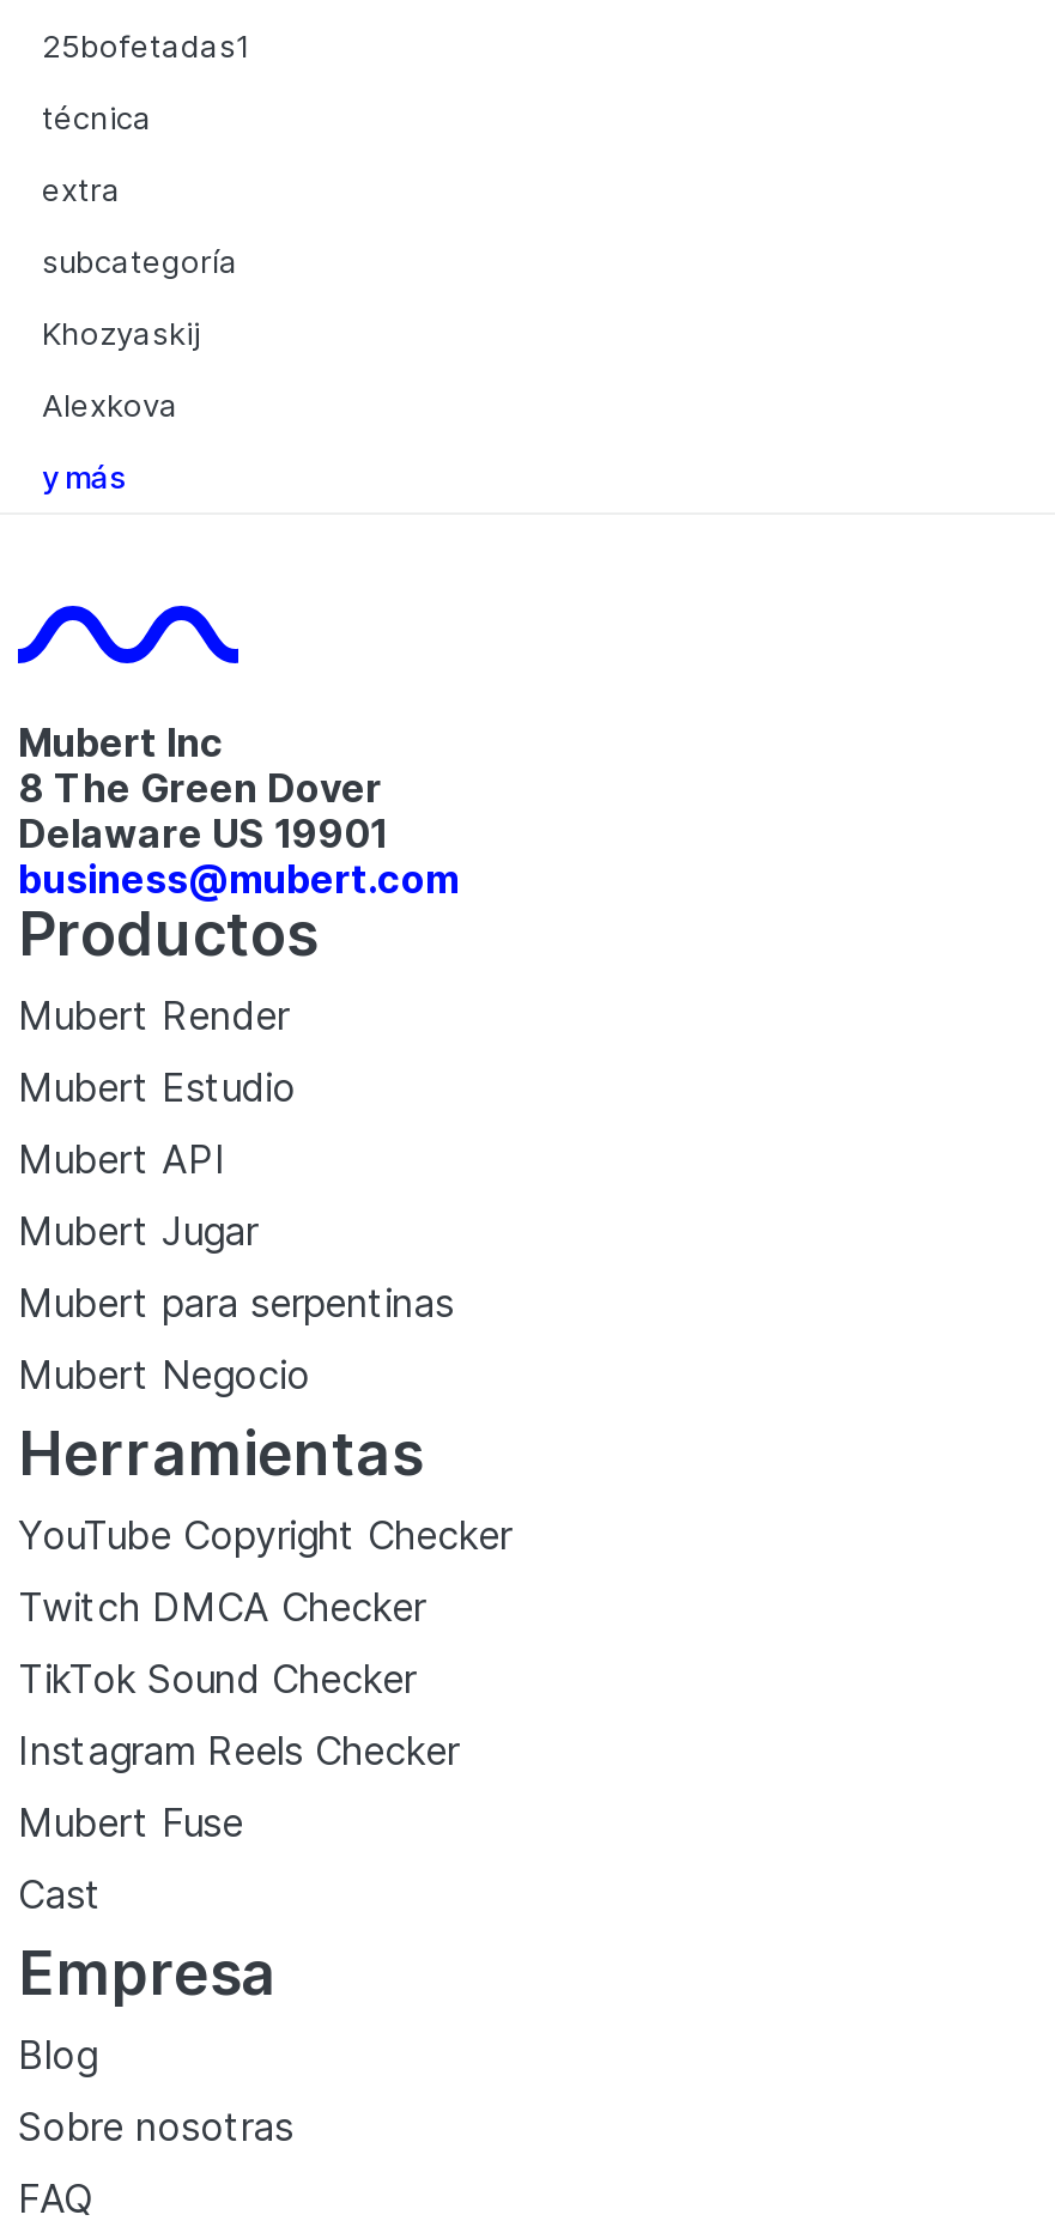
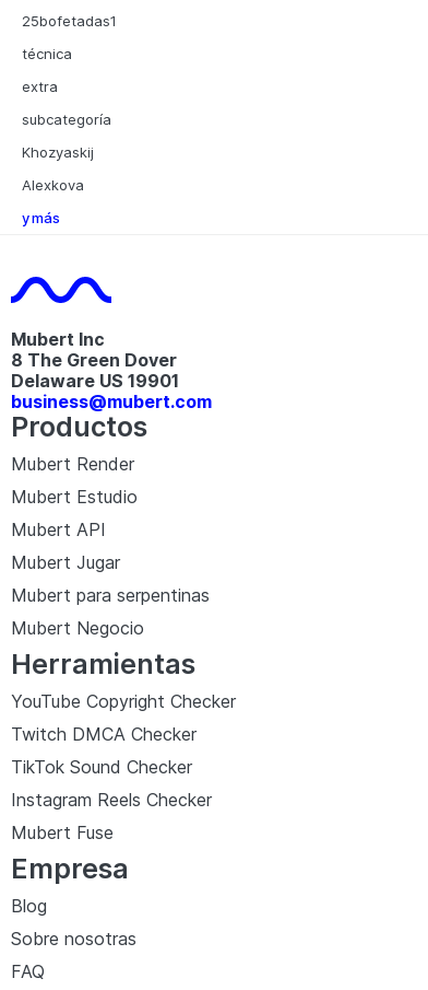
- Cast
